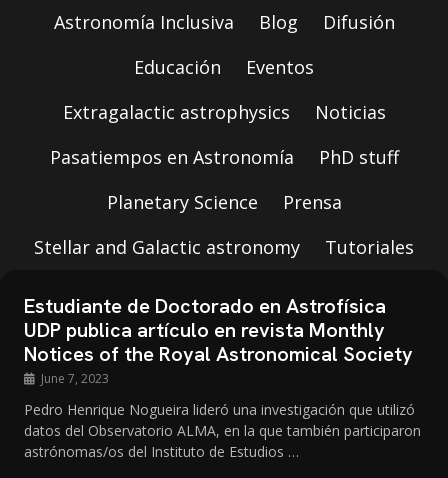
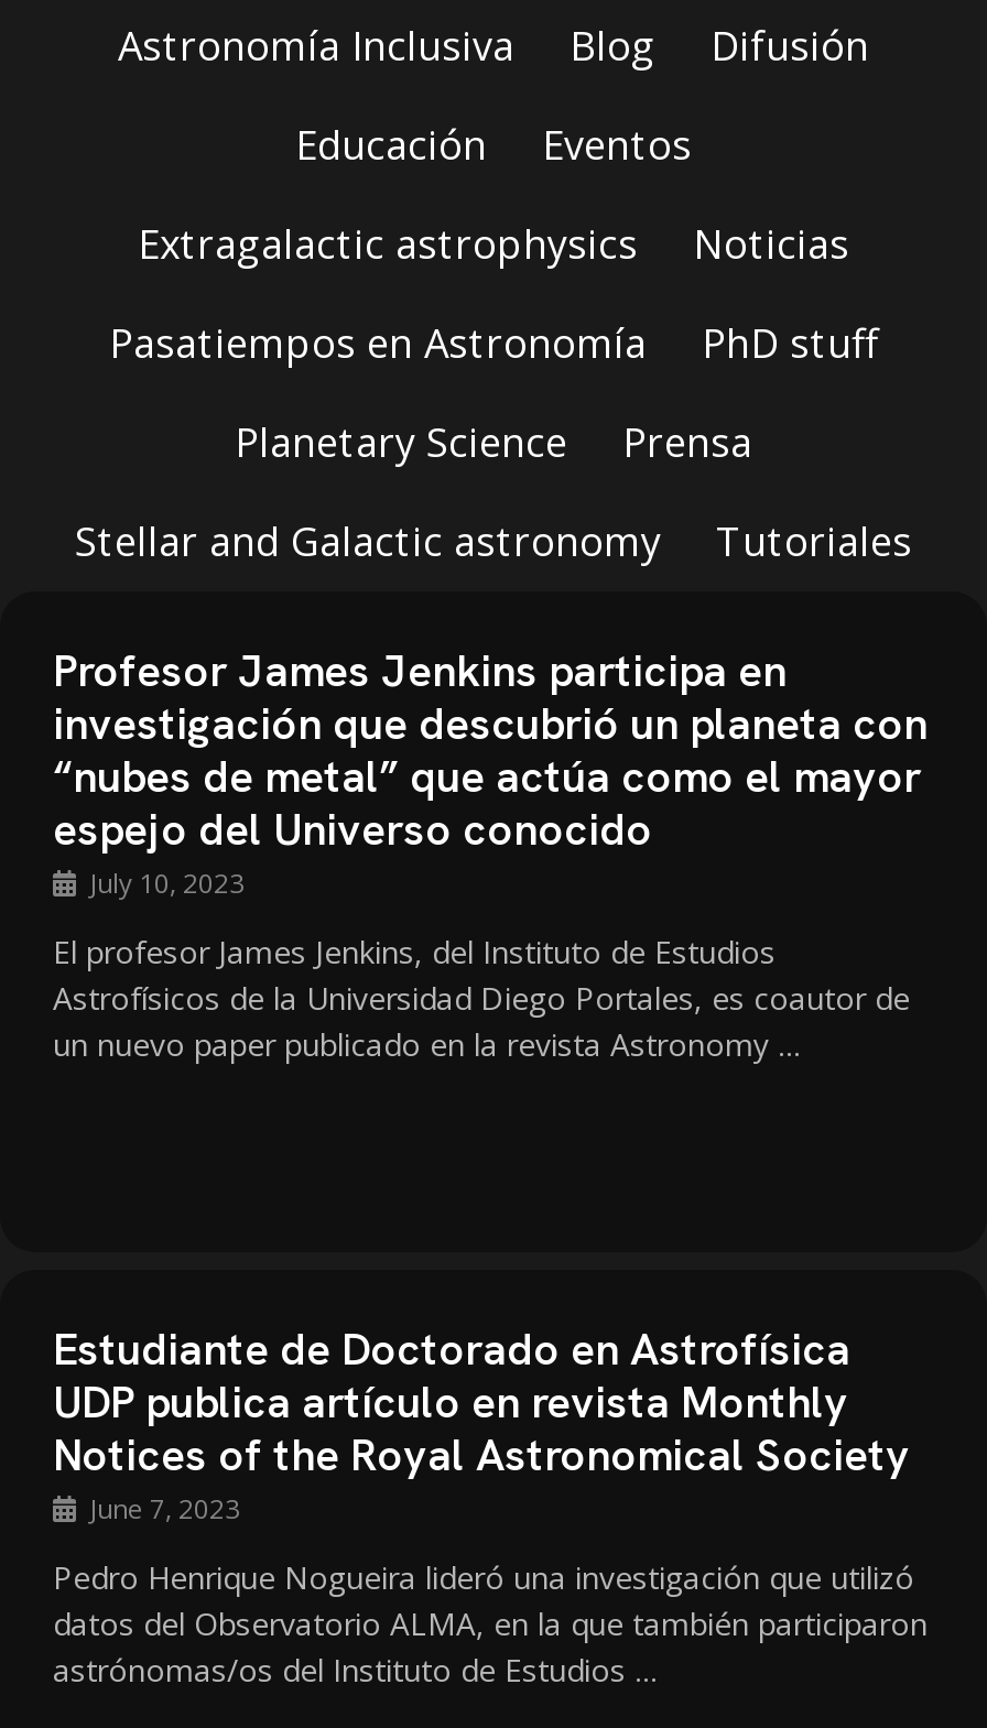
+ Profesor James Jenkins participa en
+ investigación que descubrió un planeta con
+ “nubes de metal” que actúa como el mayor
+ espejo del Universo conocido
+ July 10, 2023
+ El profesor James Jenkins, del Instituto de Estudios
+ Astrofísicos de la Universidad Diego Portales, es coautor de
+ un nuevo paper publicado en la revista Astronomy …
